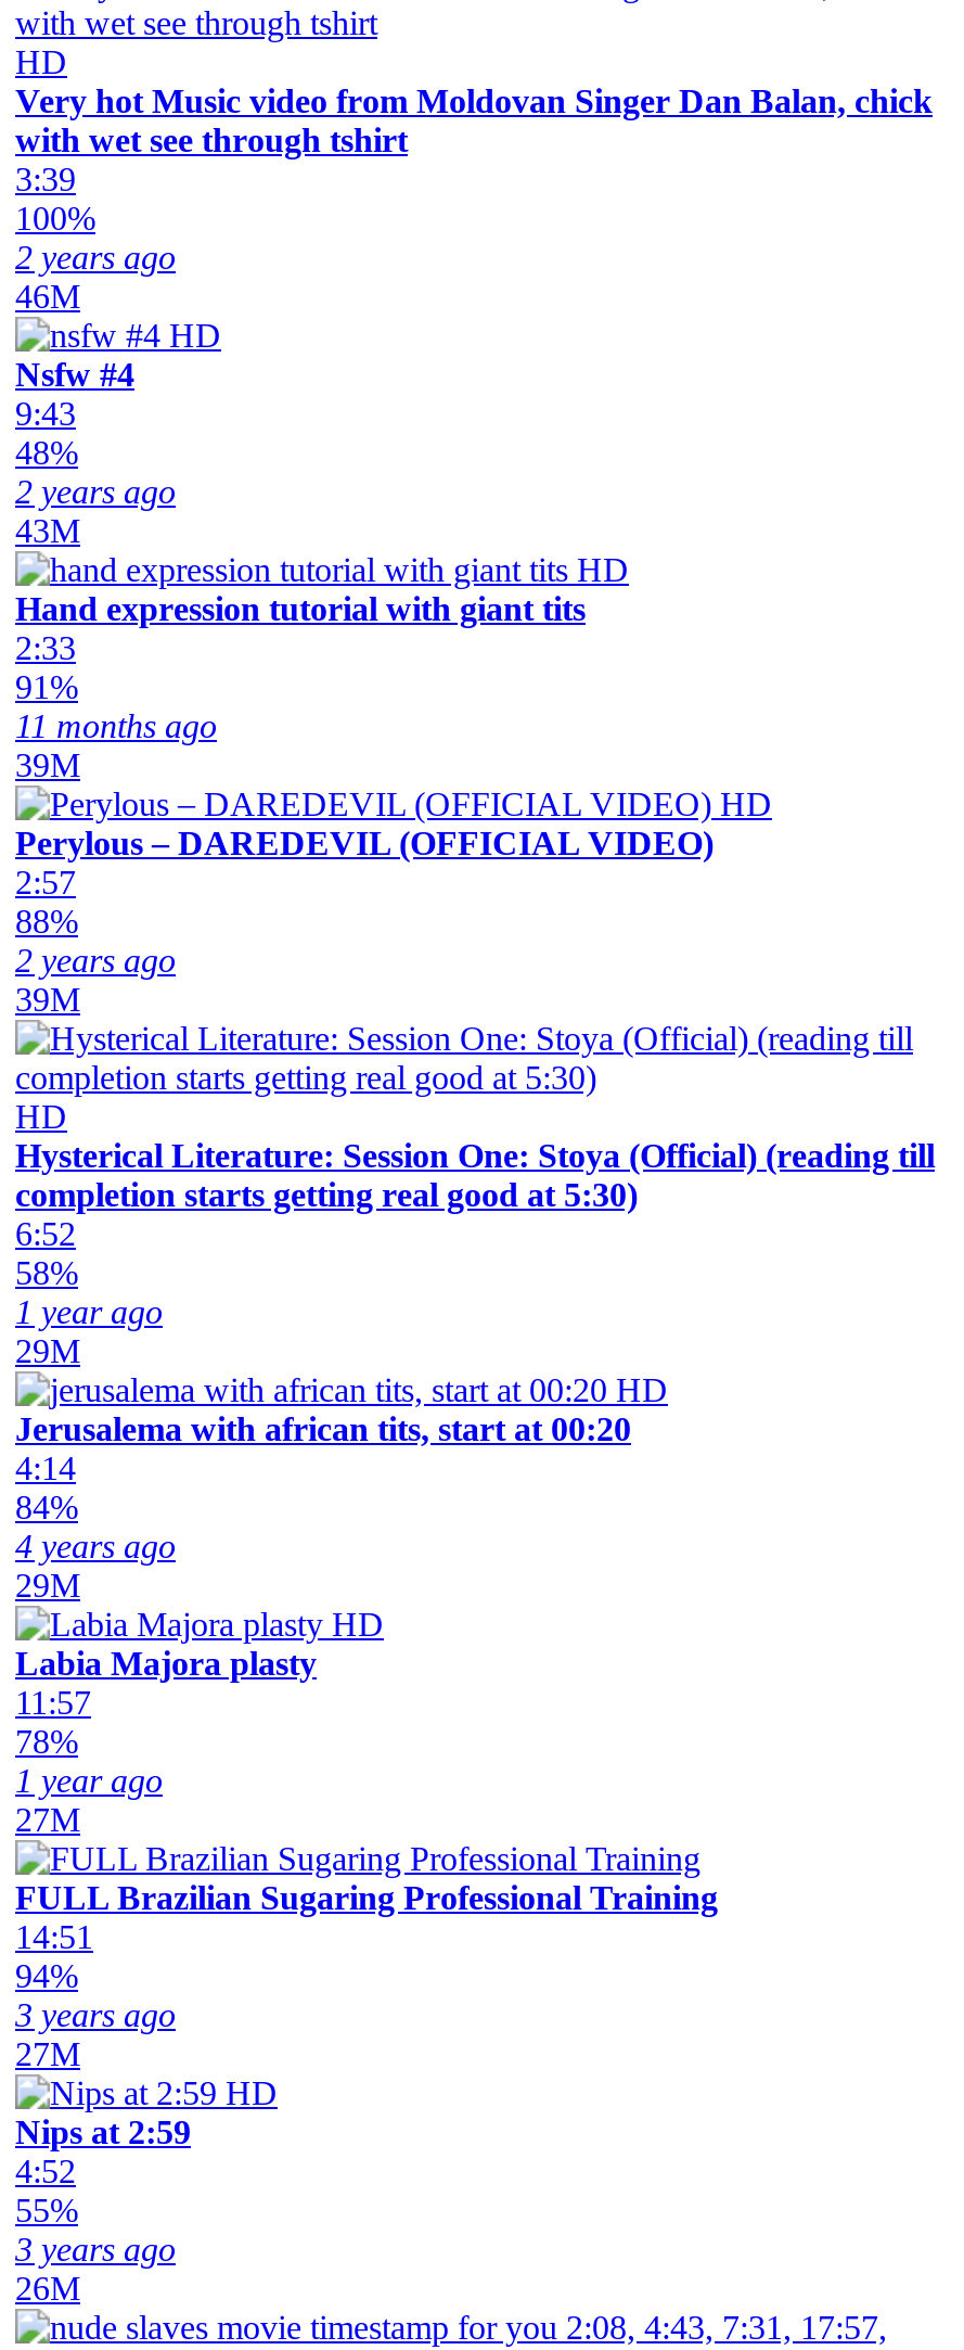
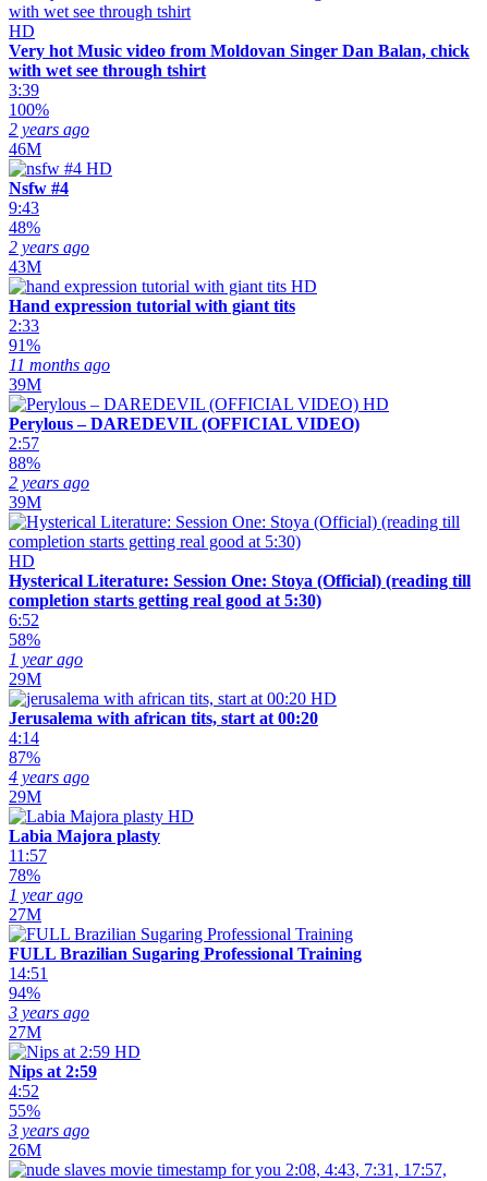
- 84%
+ 87%
